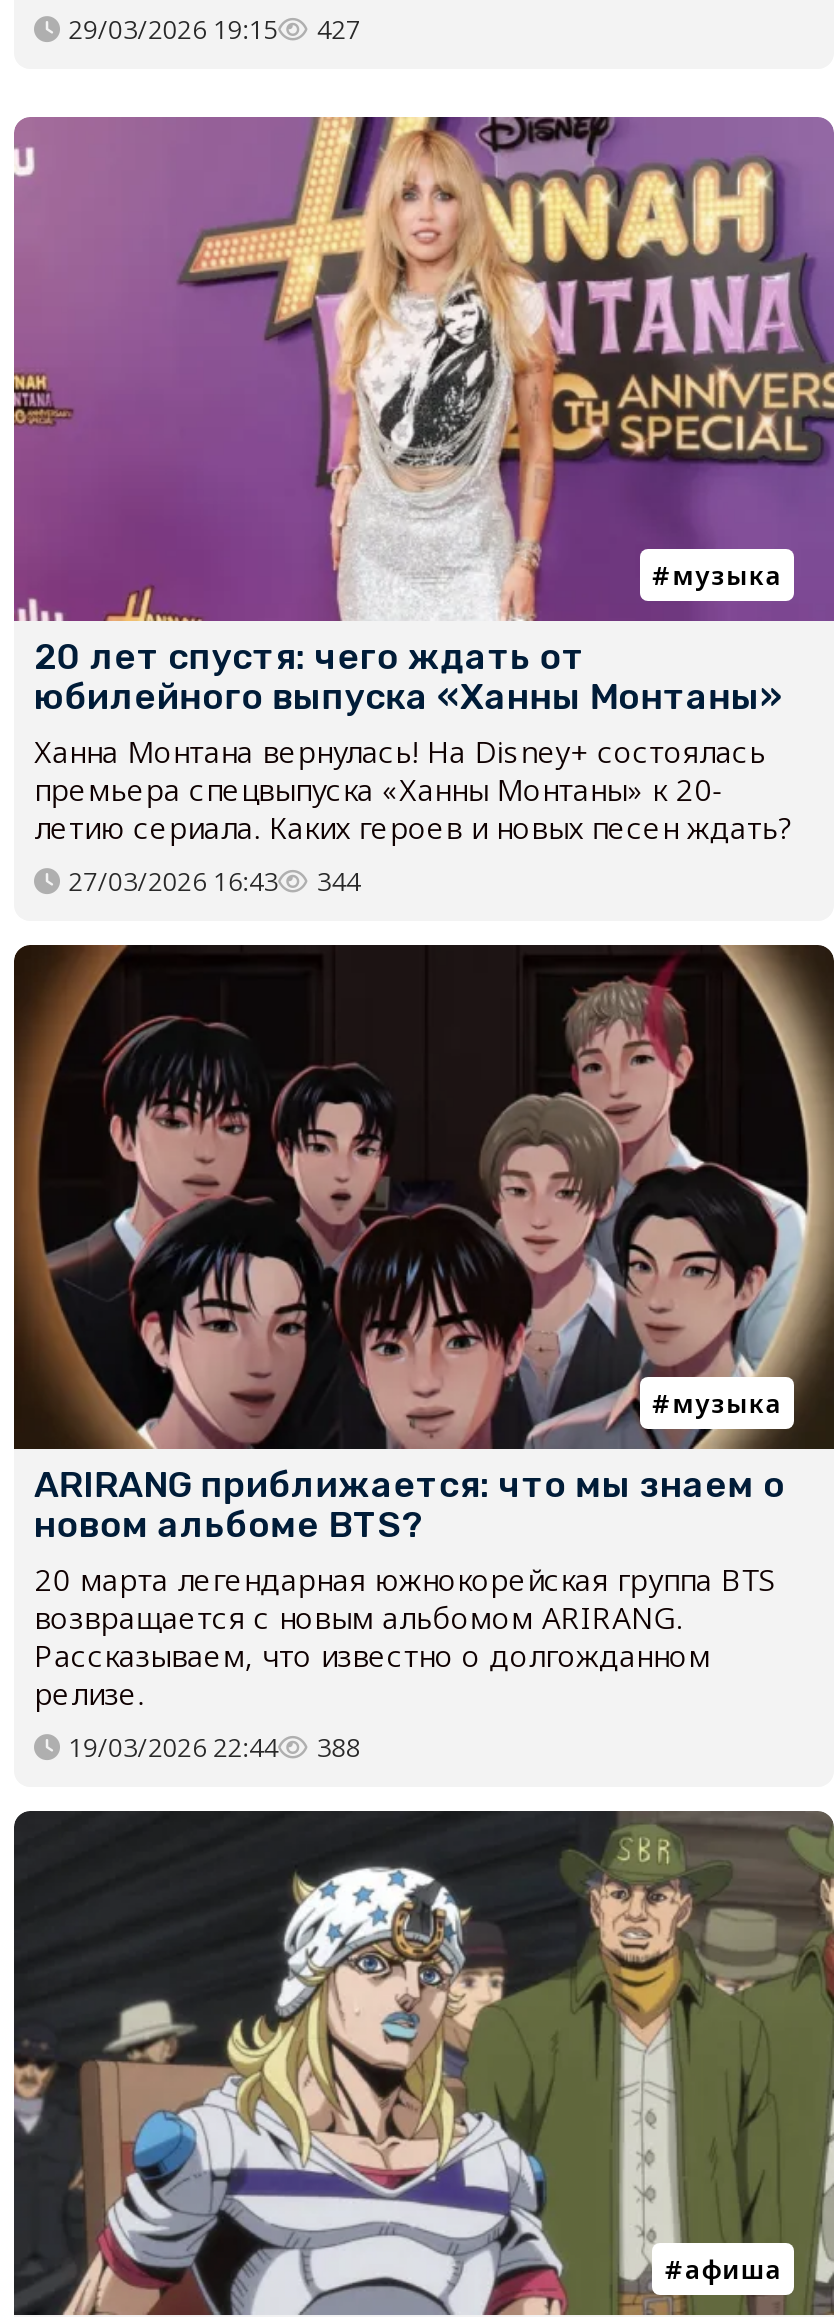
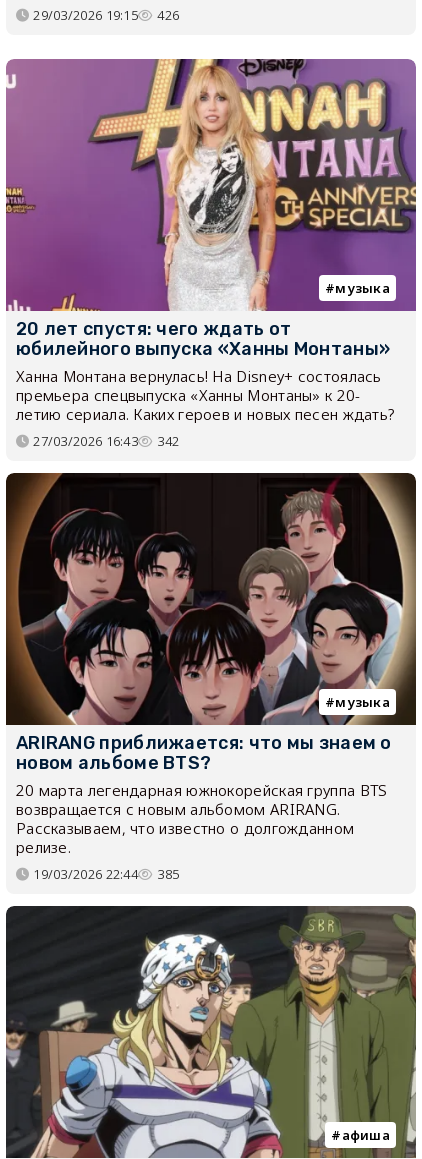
- 29/03/2026 19:15 427
+ 29/03/2026 19:15 426

- 27/03/2026 16:43 344
+ 27/03/2026 16:43 342

- 19/03/2026 22:44 388
+ 19/03/2026 22:44 385
